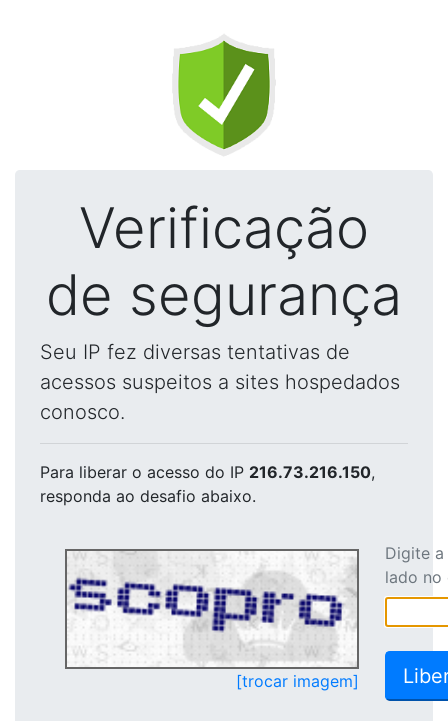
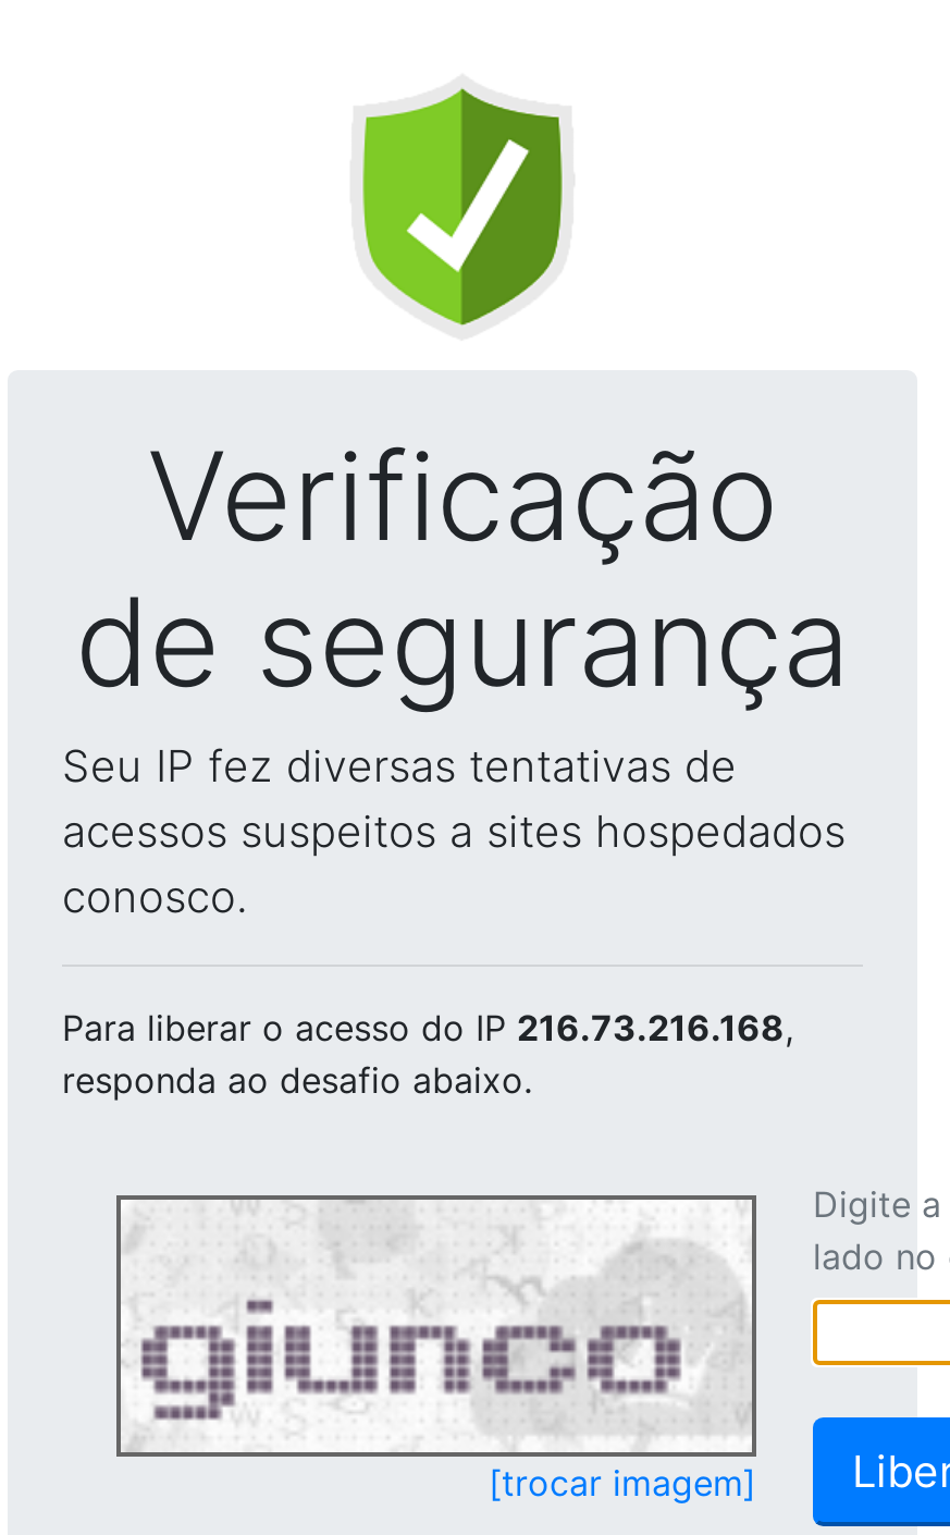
- Para liberar o acesso do IP 216.73.216.150,
+ Para liberar o acesso do IP 216.73.216.168,

- [image]
+ [image]
